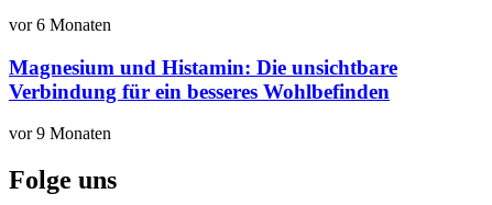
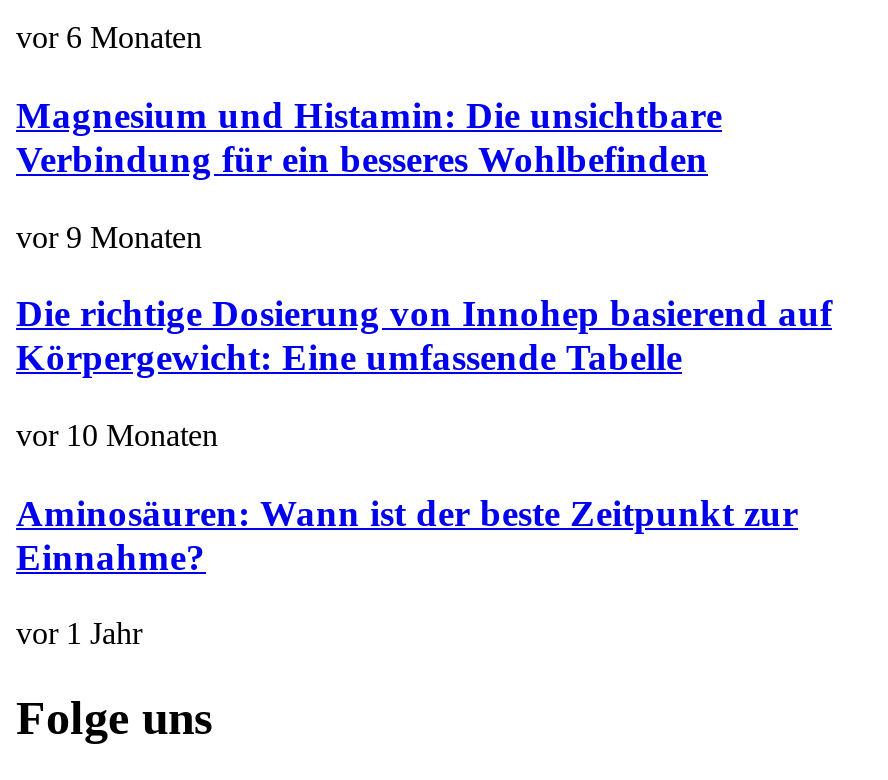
+ Die richtige Dosierung von Innohep basierend auf
+ Körpergewicht: Eine umfassende Tabelle
+ vor 10 Monaten
+ Aminosäuren: Wann ist der beste Zeitpunkt zur
+ Einnahme?
+ vor 1 Jahr
